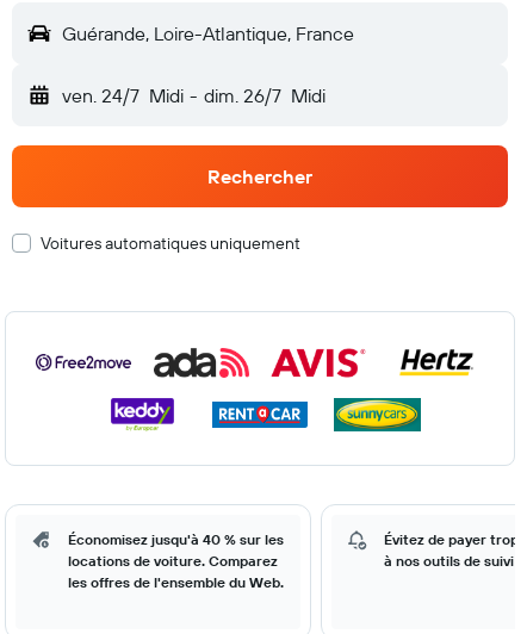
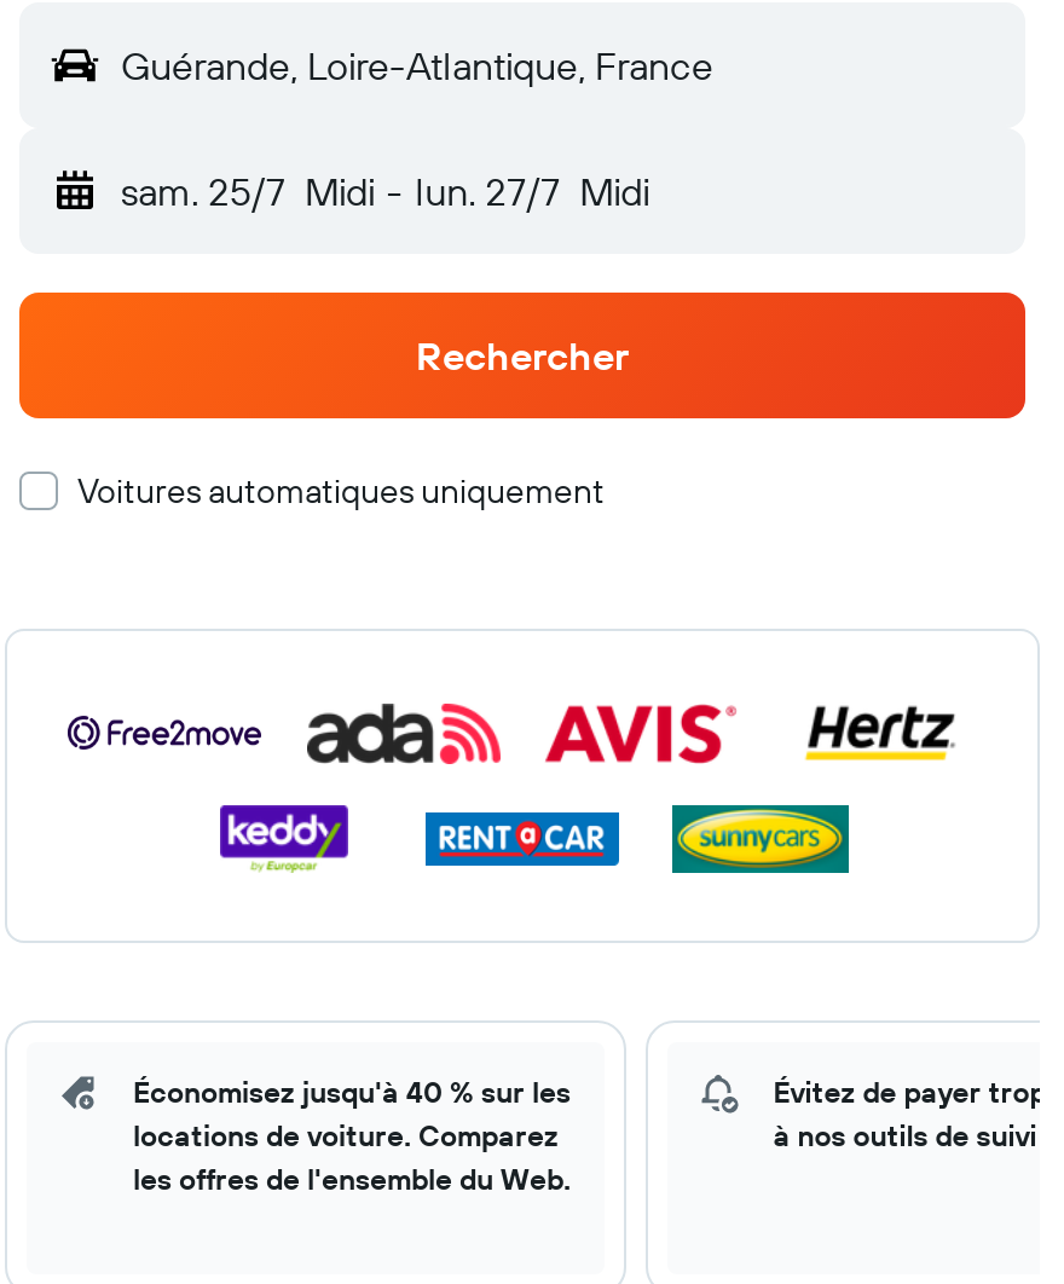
- ven. 24/7 Midi - dim. 26/7 Midi
+ sam. 25/7 Midi - lun. 27/7 Midi
